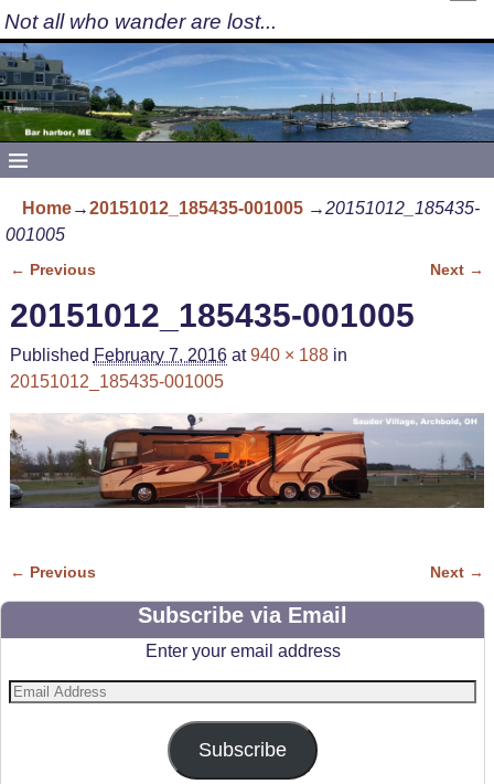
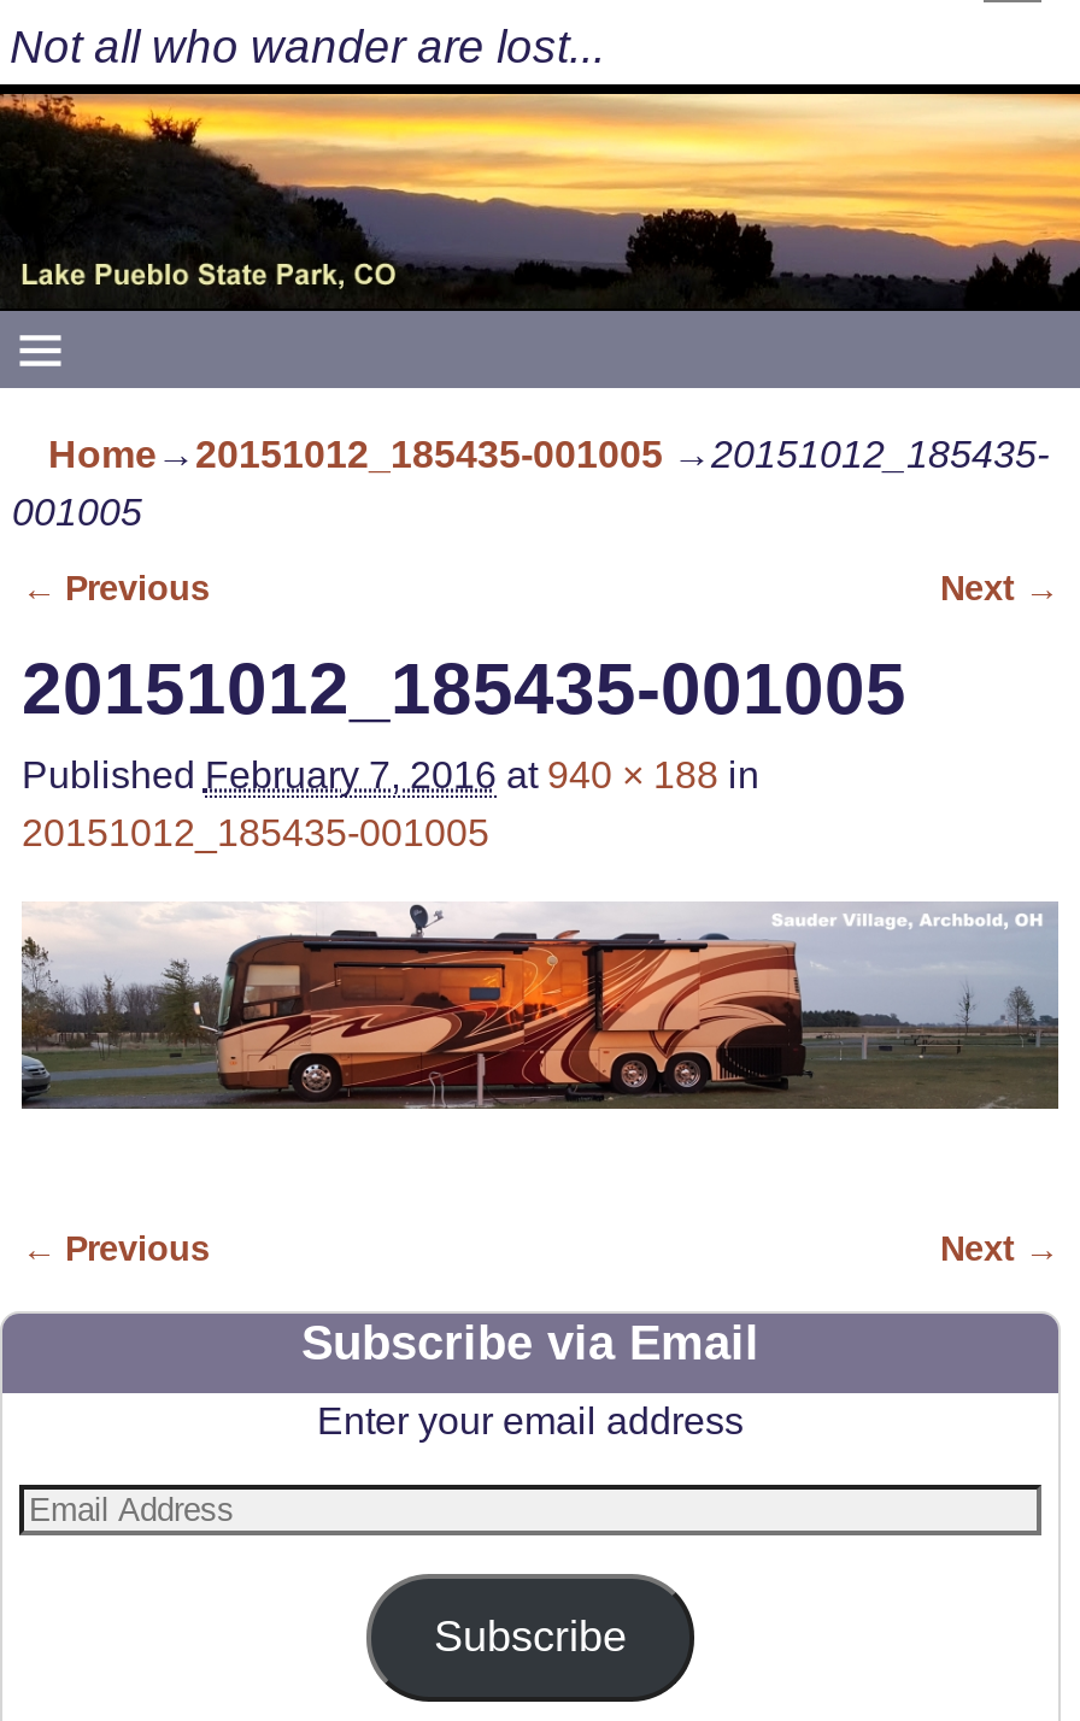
- [image]
+ [image]
